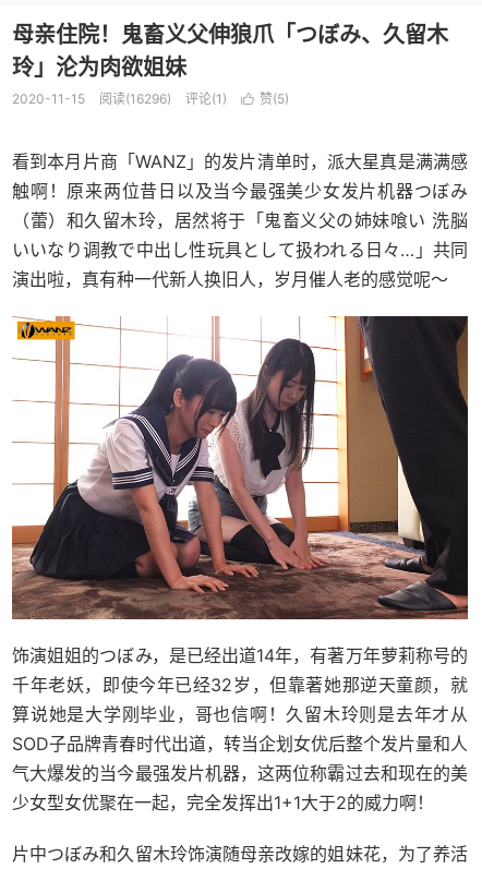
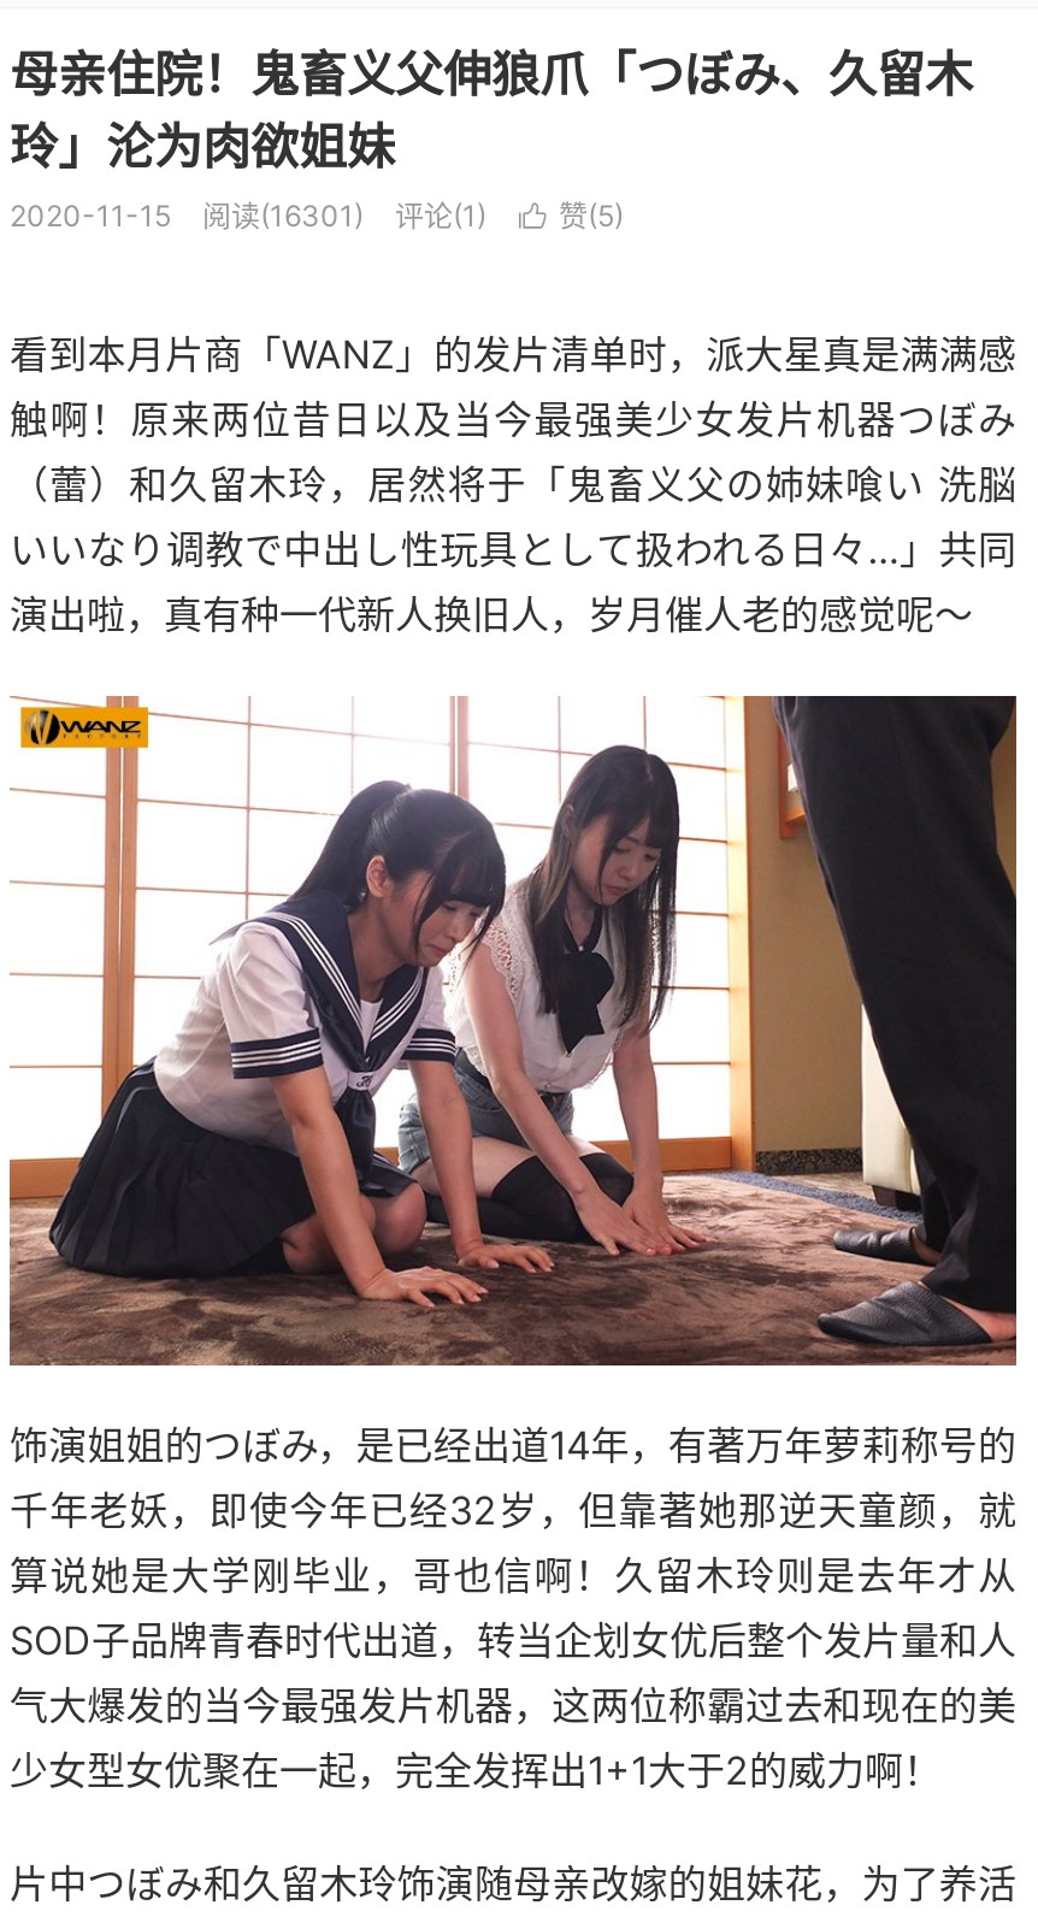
- 阅读(16296)
+ 阅读(16301)
